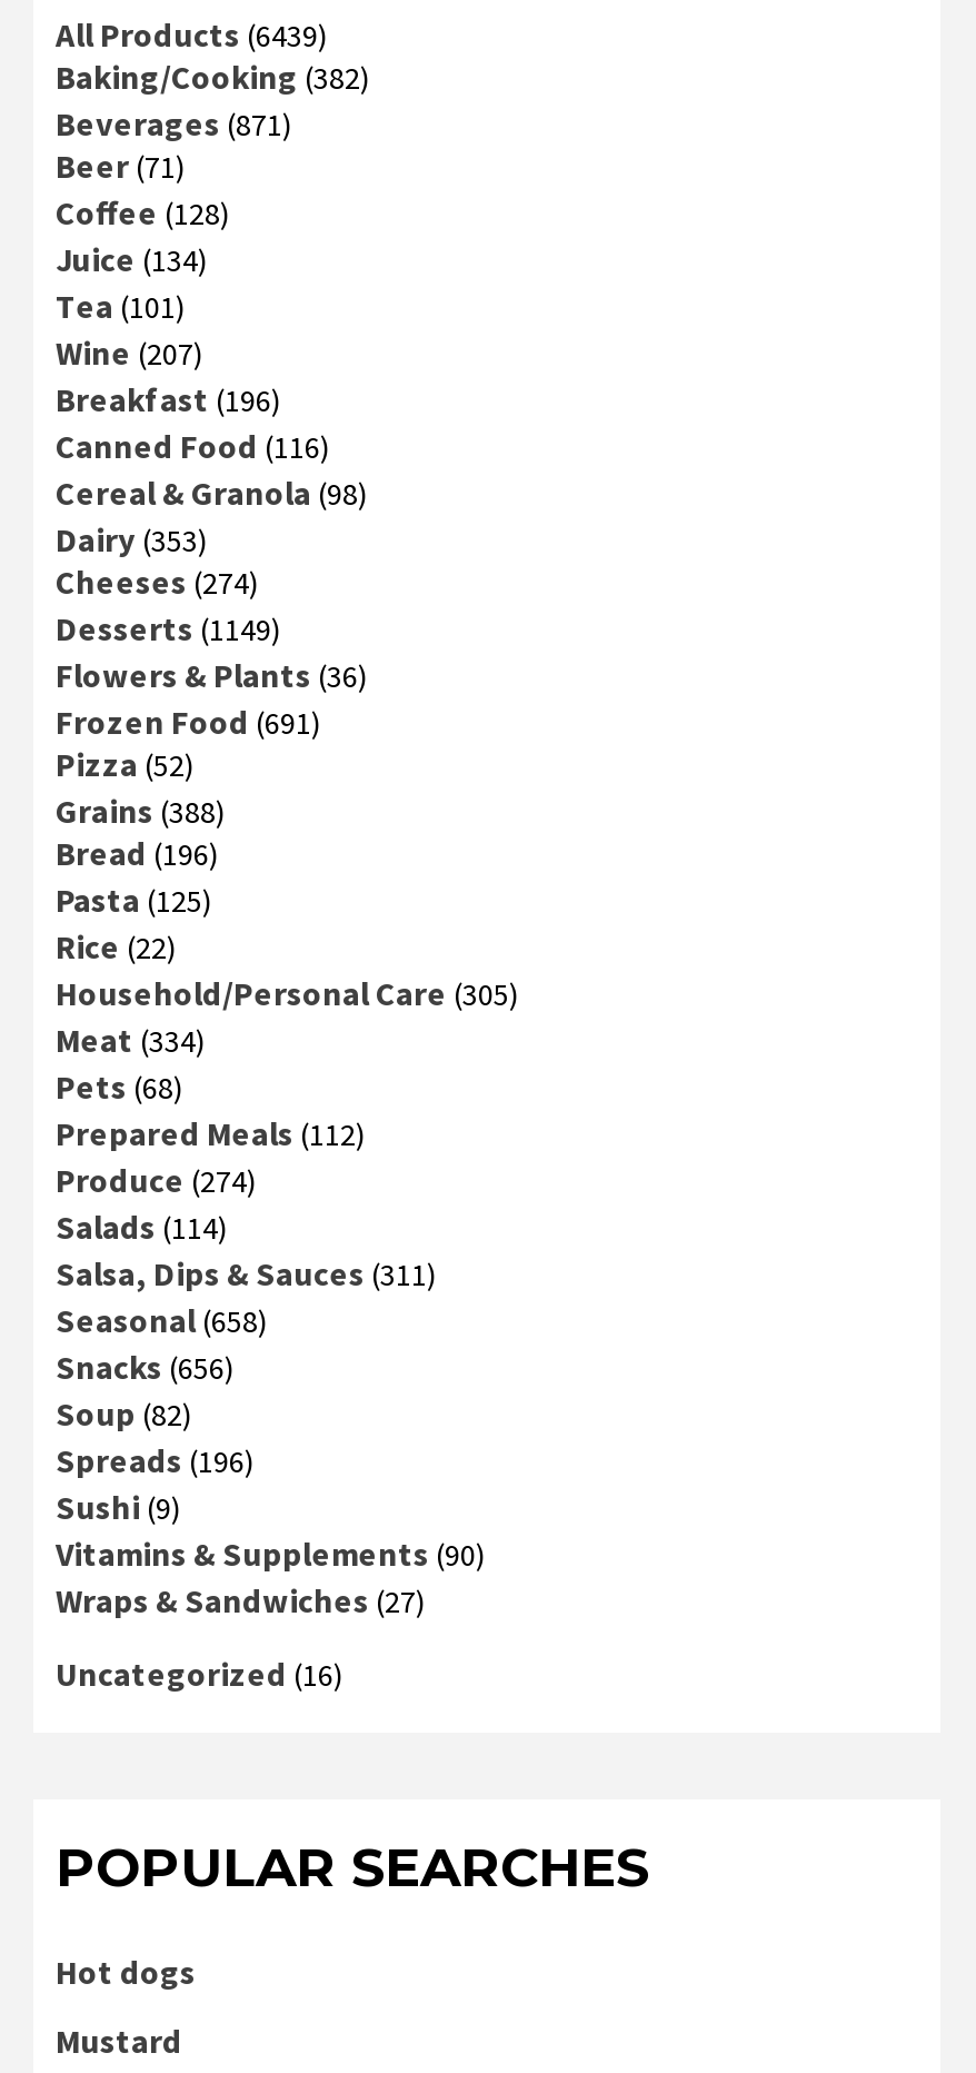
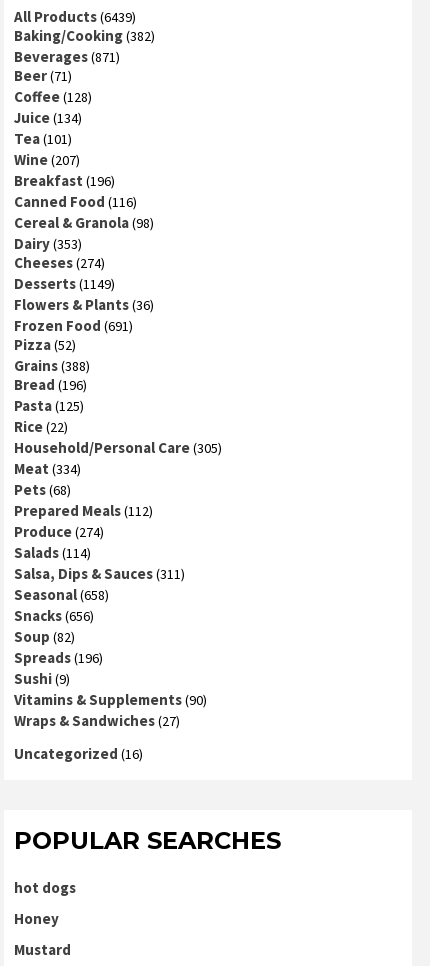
- Hot dogs
+ hot dogs
+ Honey
